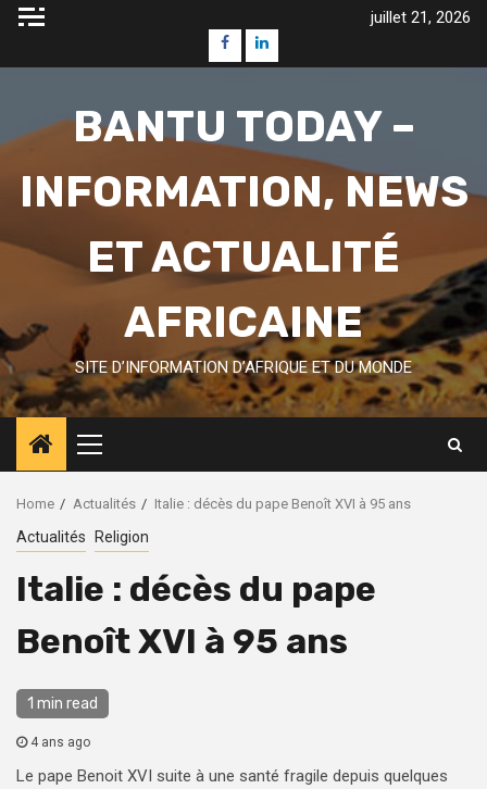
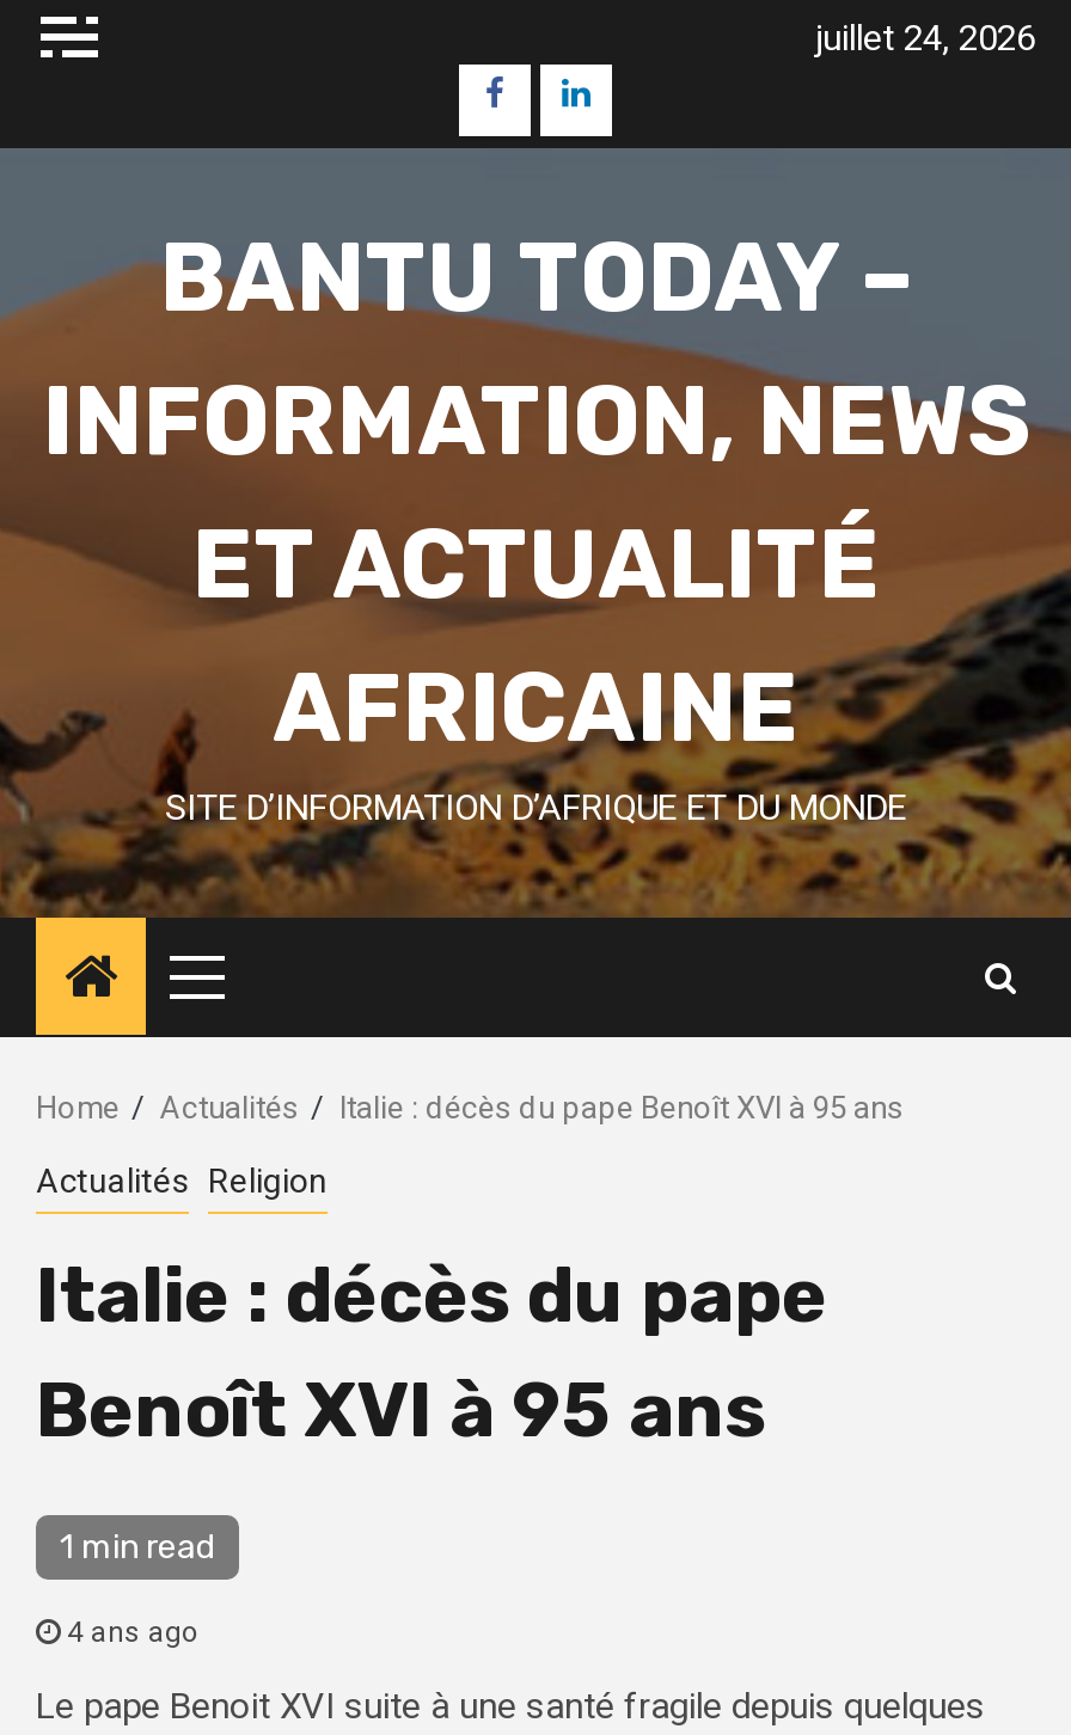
- juillet 21, 2026
+ juillet 24, 2026
